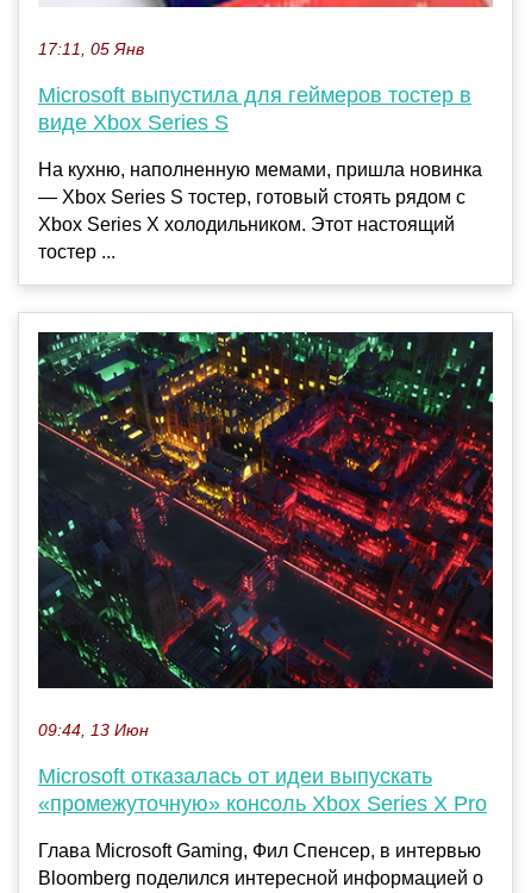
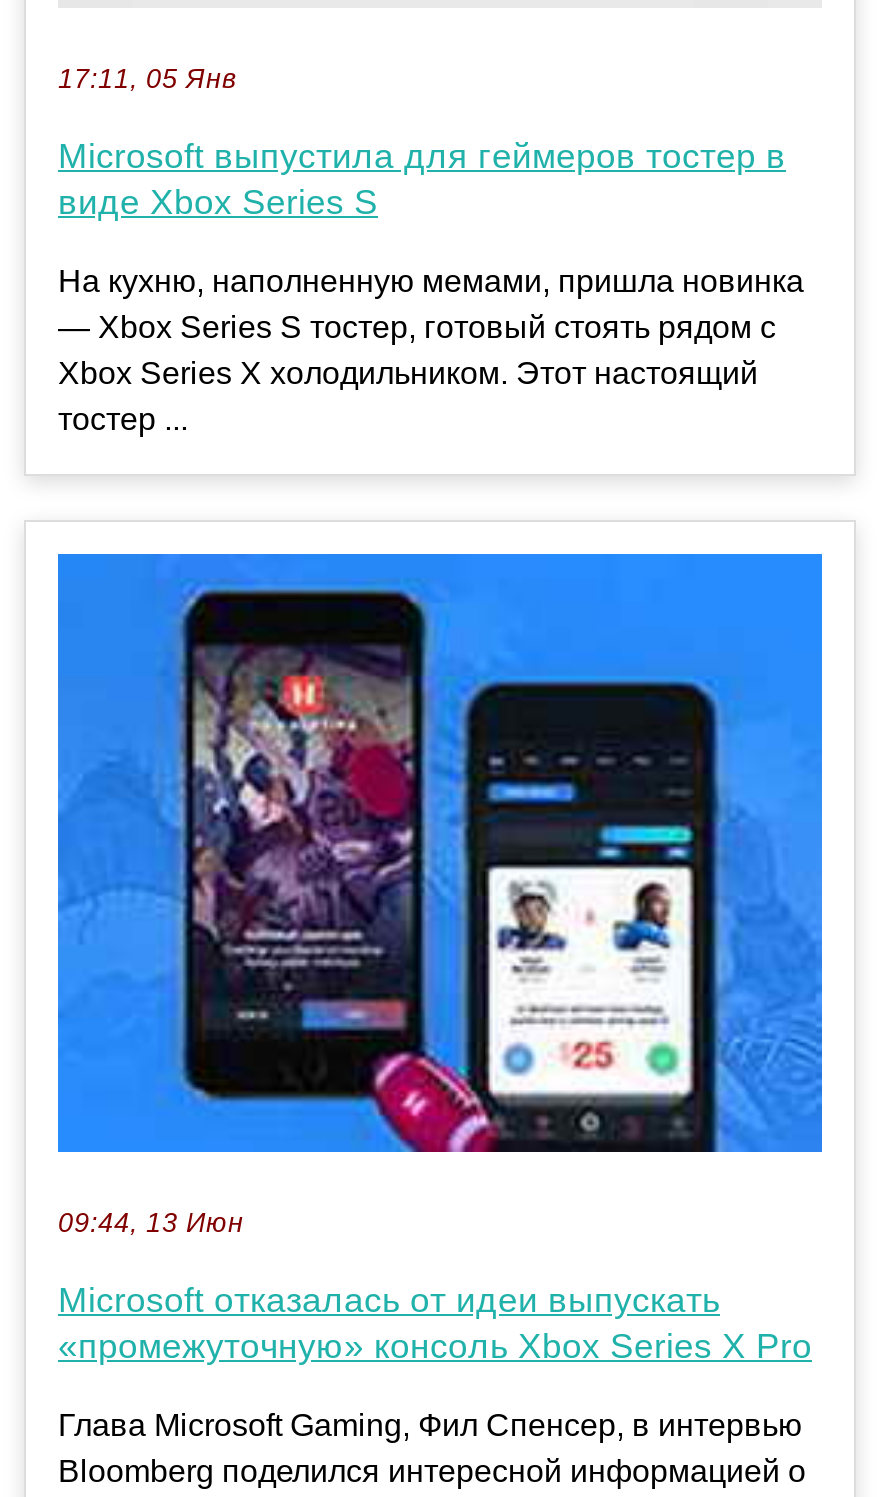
- [image]
+ [image]
